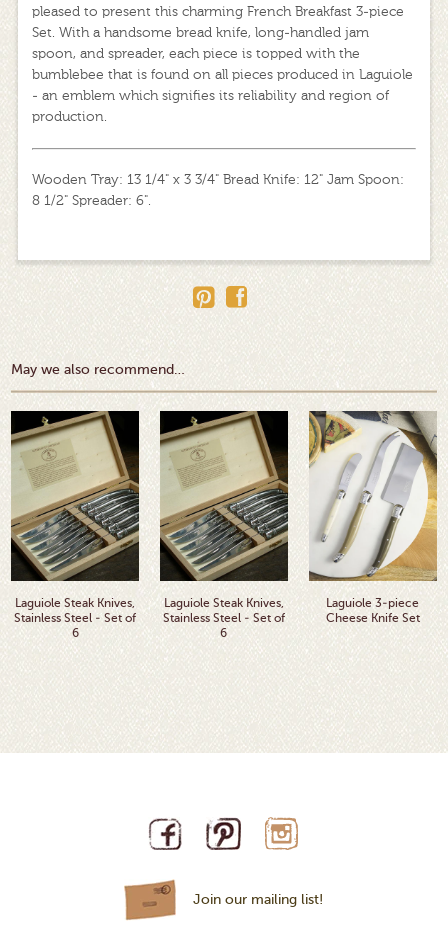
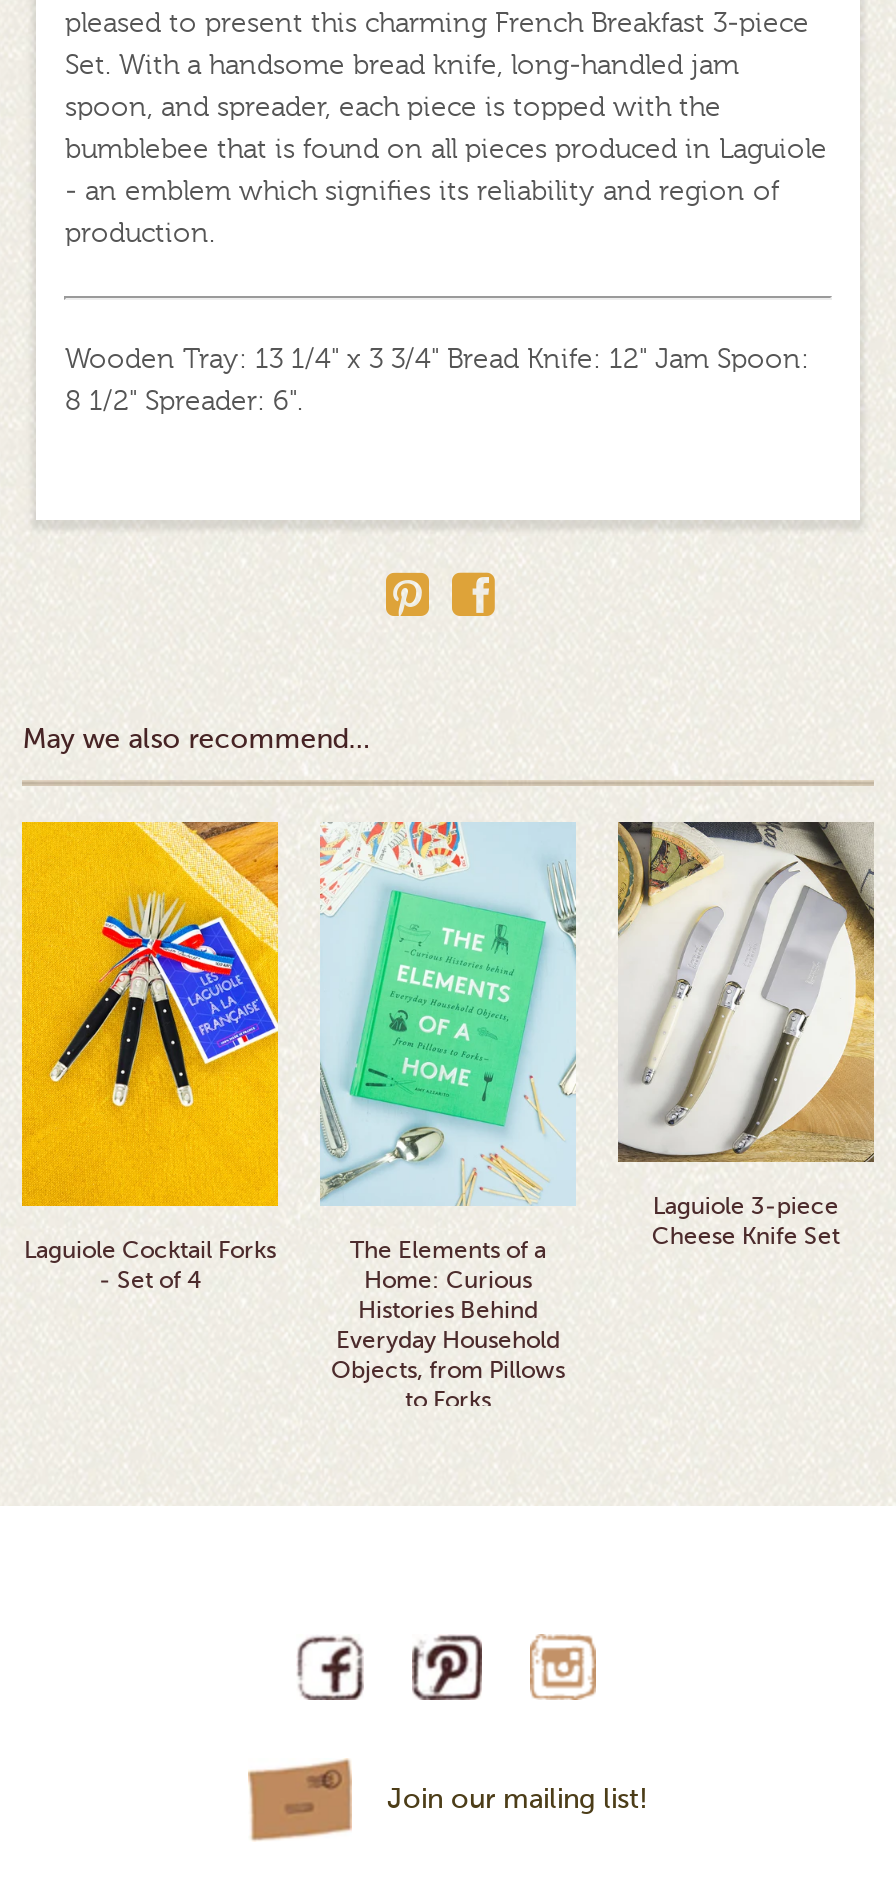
- [image]
- Laguiole Steak Knives,
- Stainless Steel - Set of
- 6
+ [image]
+ Laguiole Cocktail Forks
+ - Set of 4

- [image]
- Laguiole Steak Knives,
- Stainless Steel - Set of
- 6
+ [image]
+ The Elements of a
+ Home: Curious
+ Histories Behind
+ Everyday Household
+ Objects, from Pillows
+ to Forks
